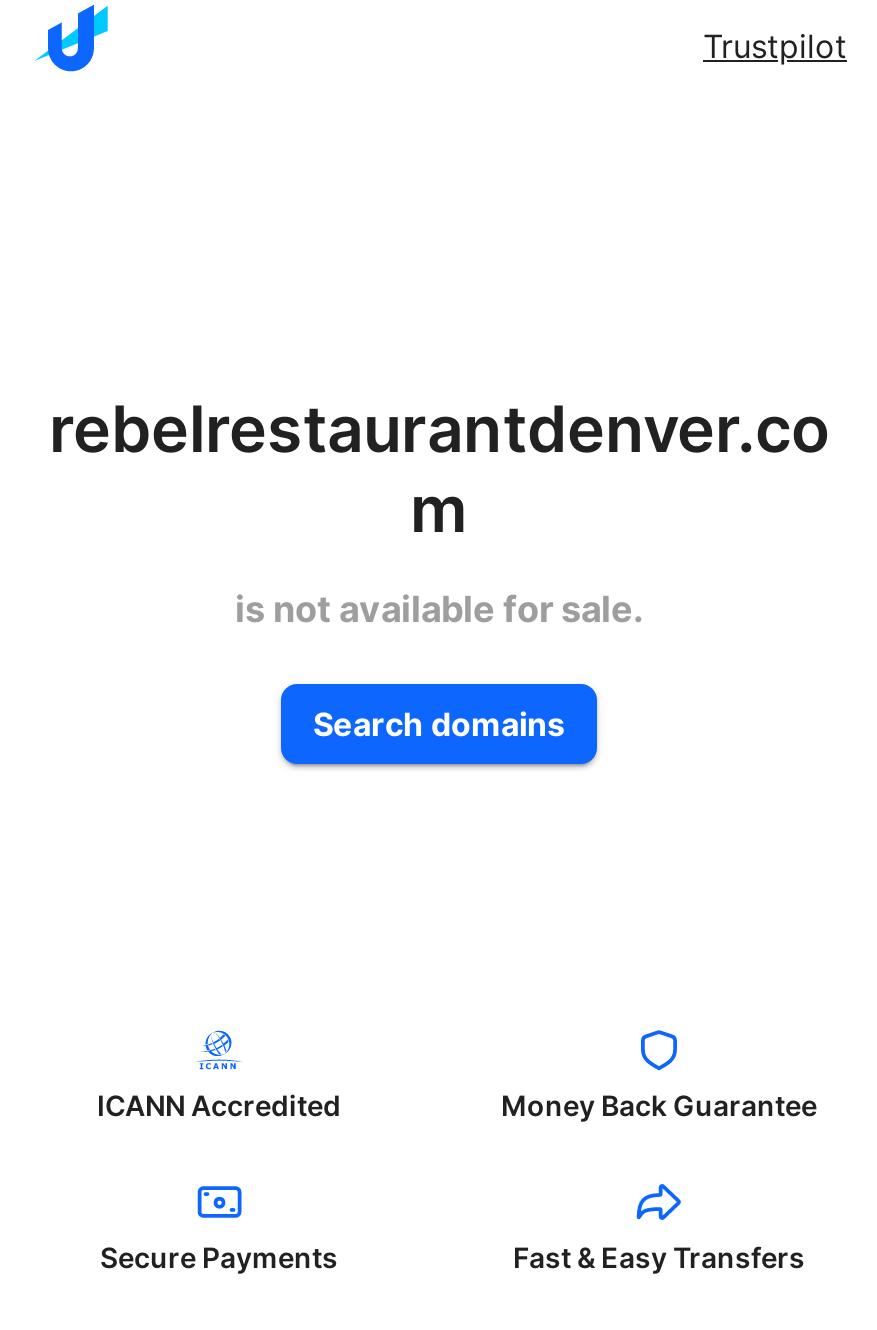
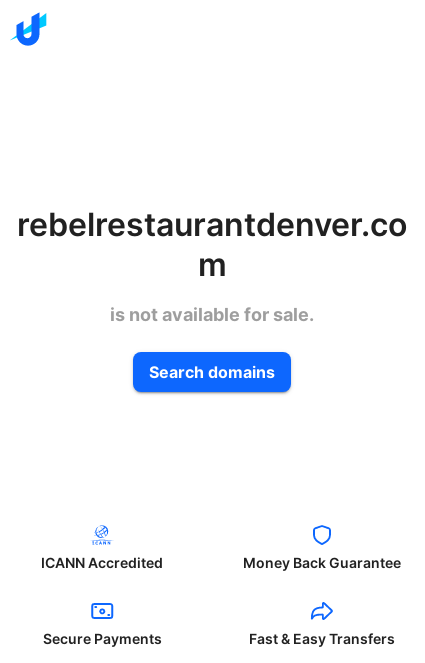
- Trustpilot
